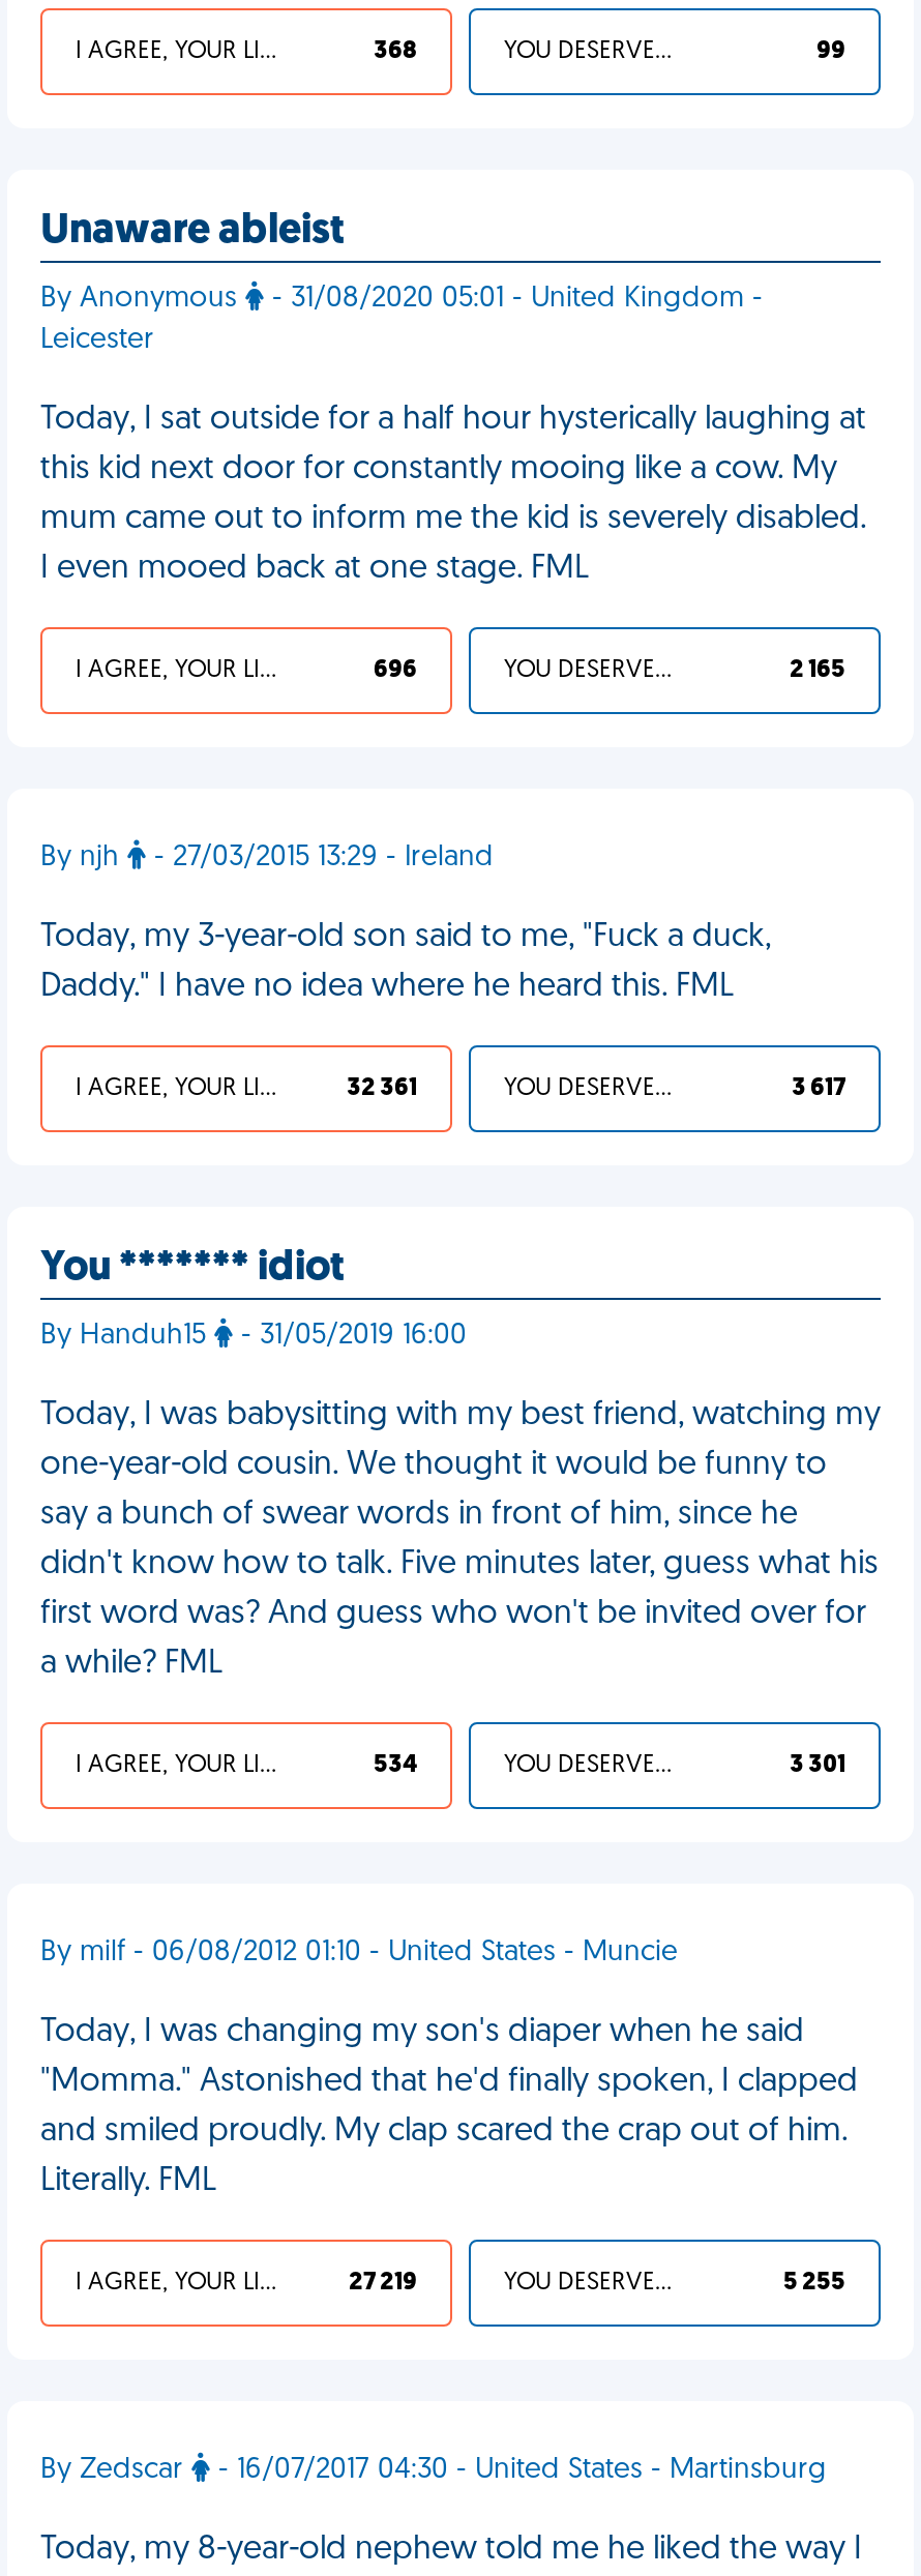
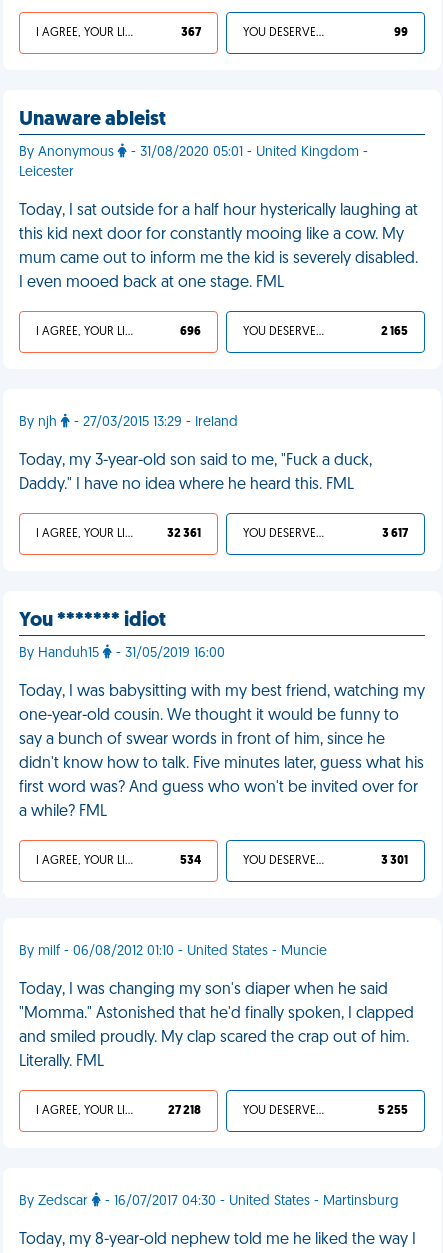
- 368
+ 367

- 27 219
+ 27 218
